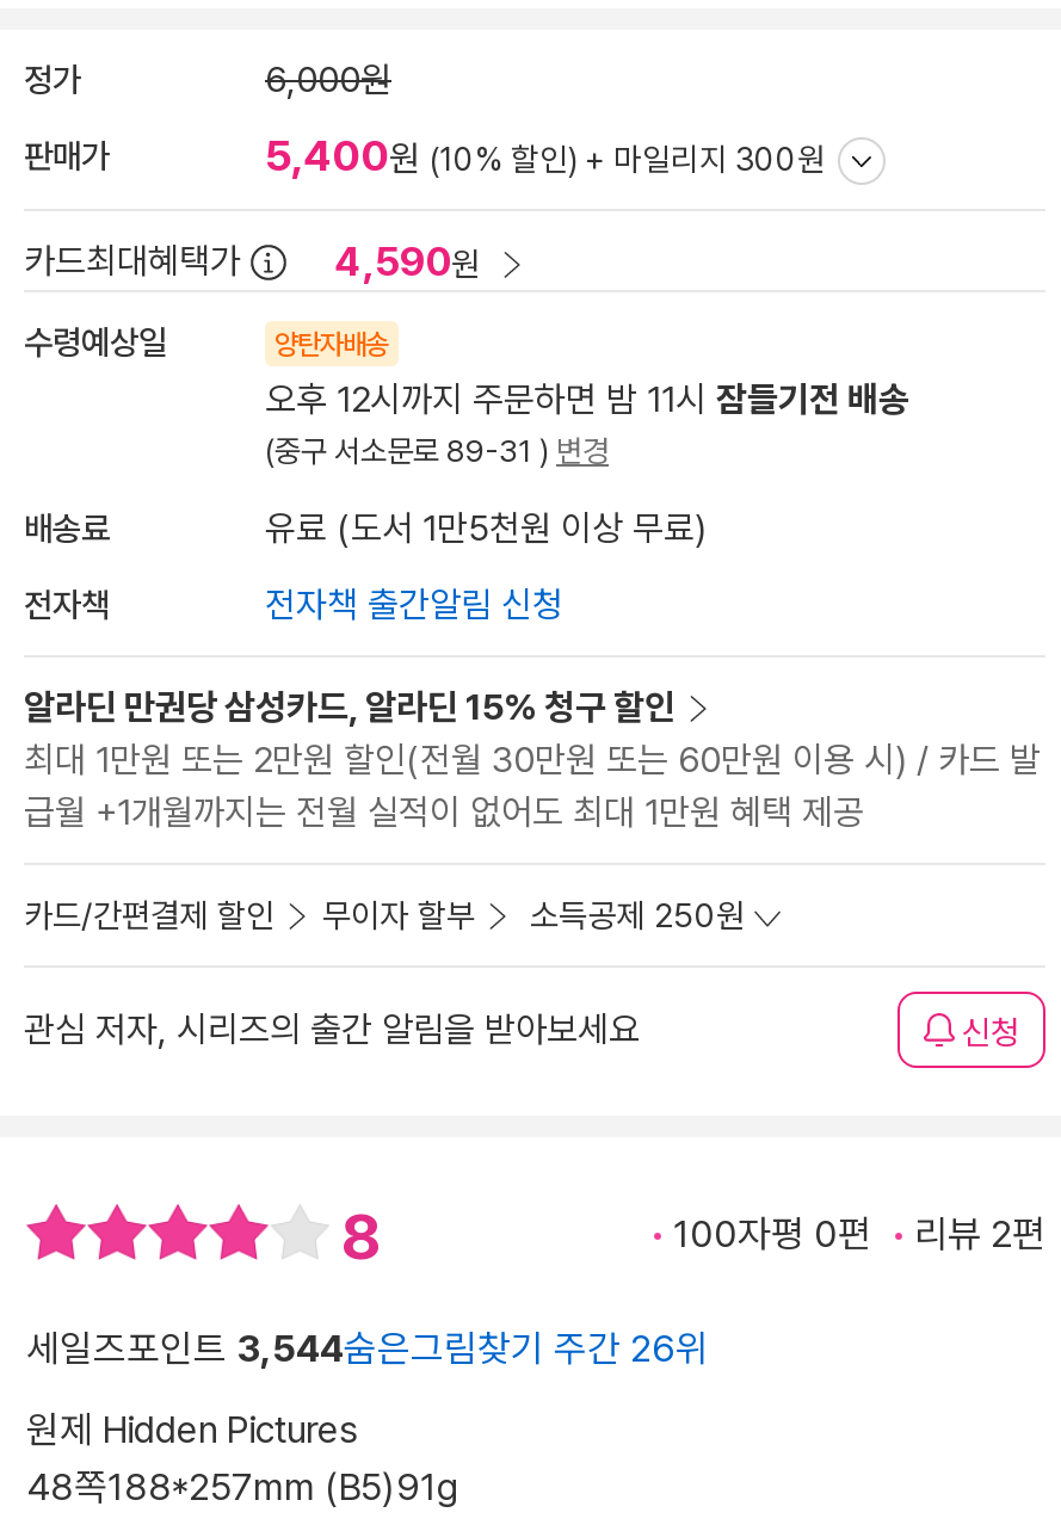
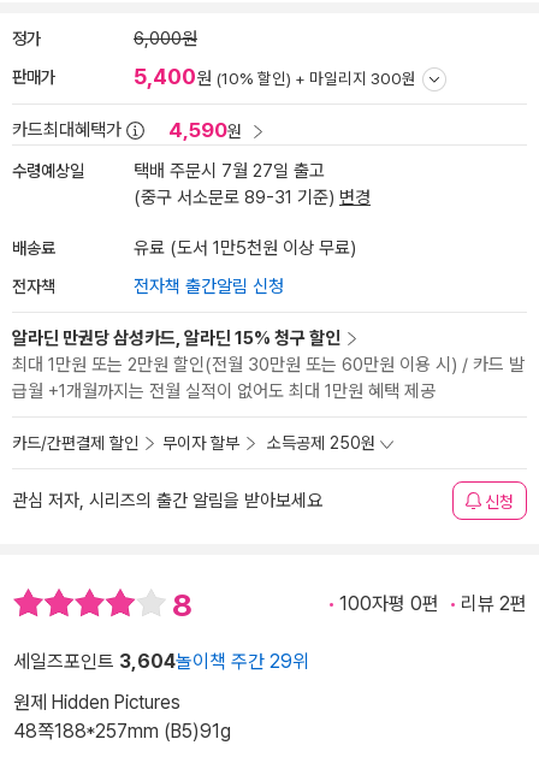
- 양탄자배송
- 오후 12시까지 주문하면 밤 11시 잠들기전 배송
- (중구 서소문로 89-31 ) 변경
+ 택배 주문시 7월 27일 출고
+ (중구 서소문로 89-31 기준) 변경

- 세일즈포인트 3,544숨은그림찾기 주간 26위
+ 세일즈포인트 3,604놀이책 주간 29위
